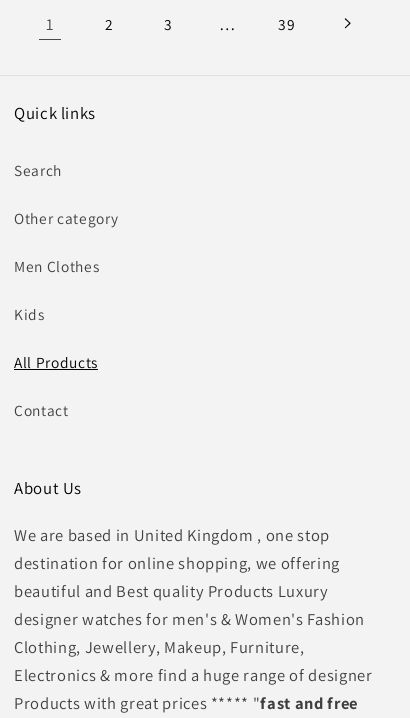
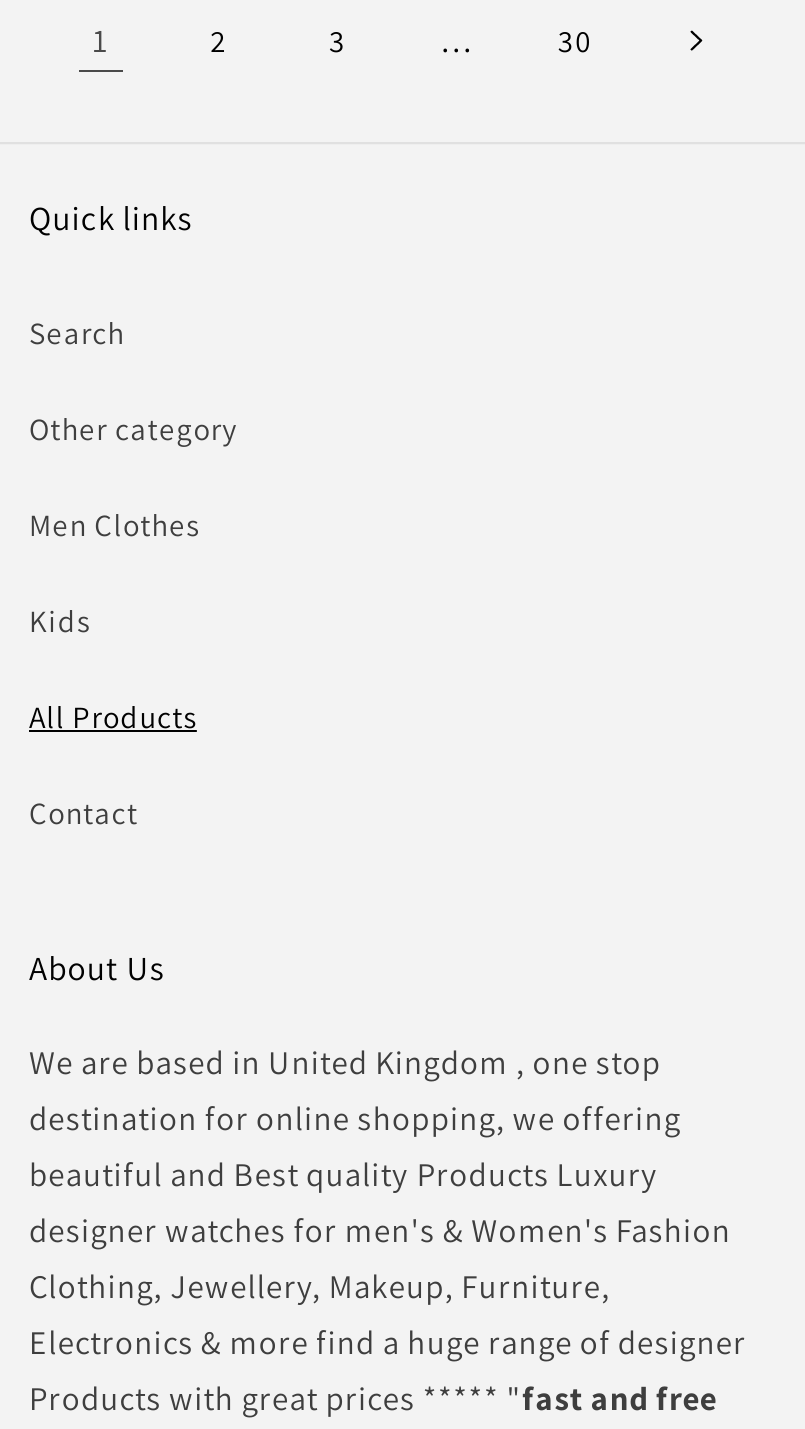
- 39
+ 30
